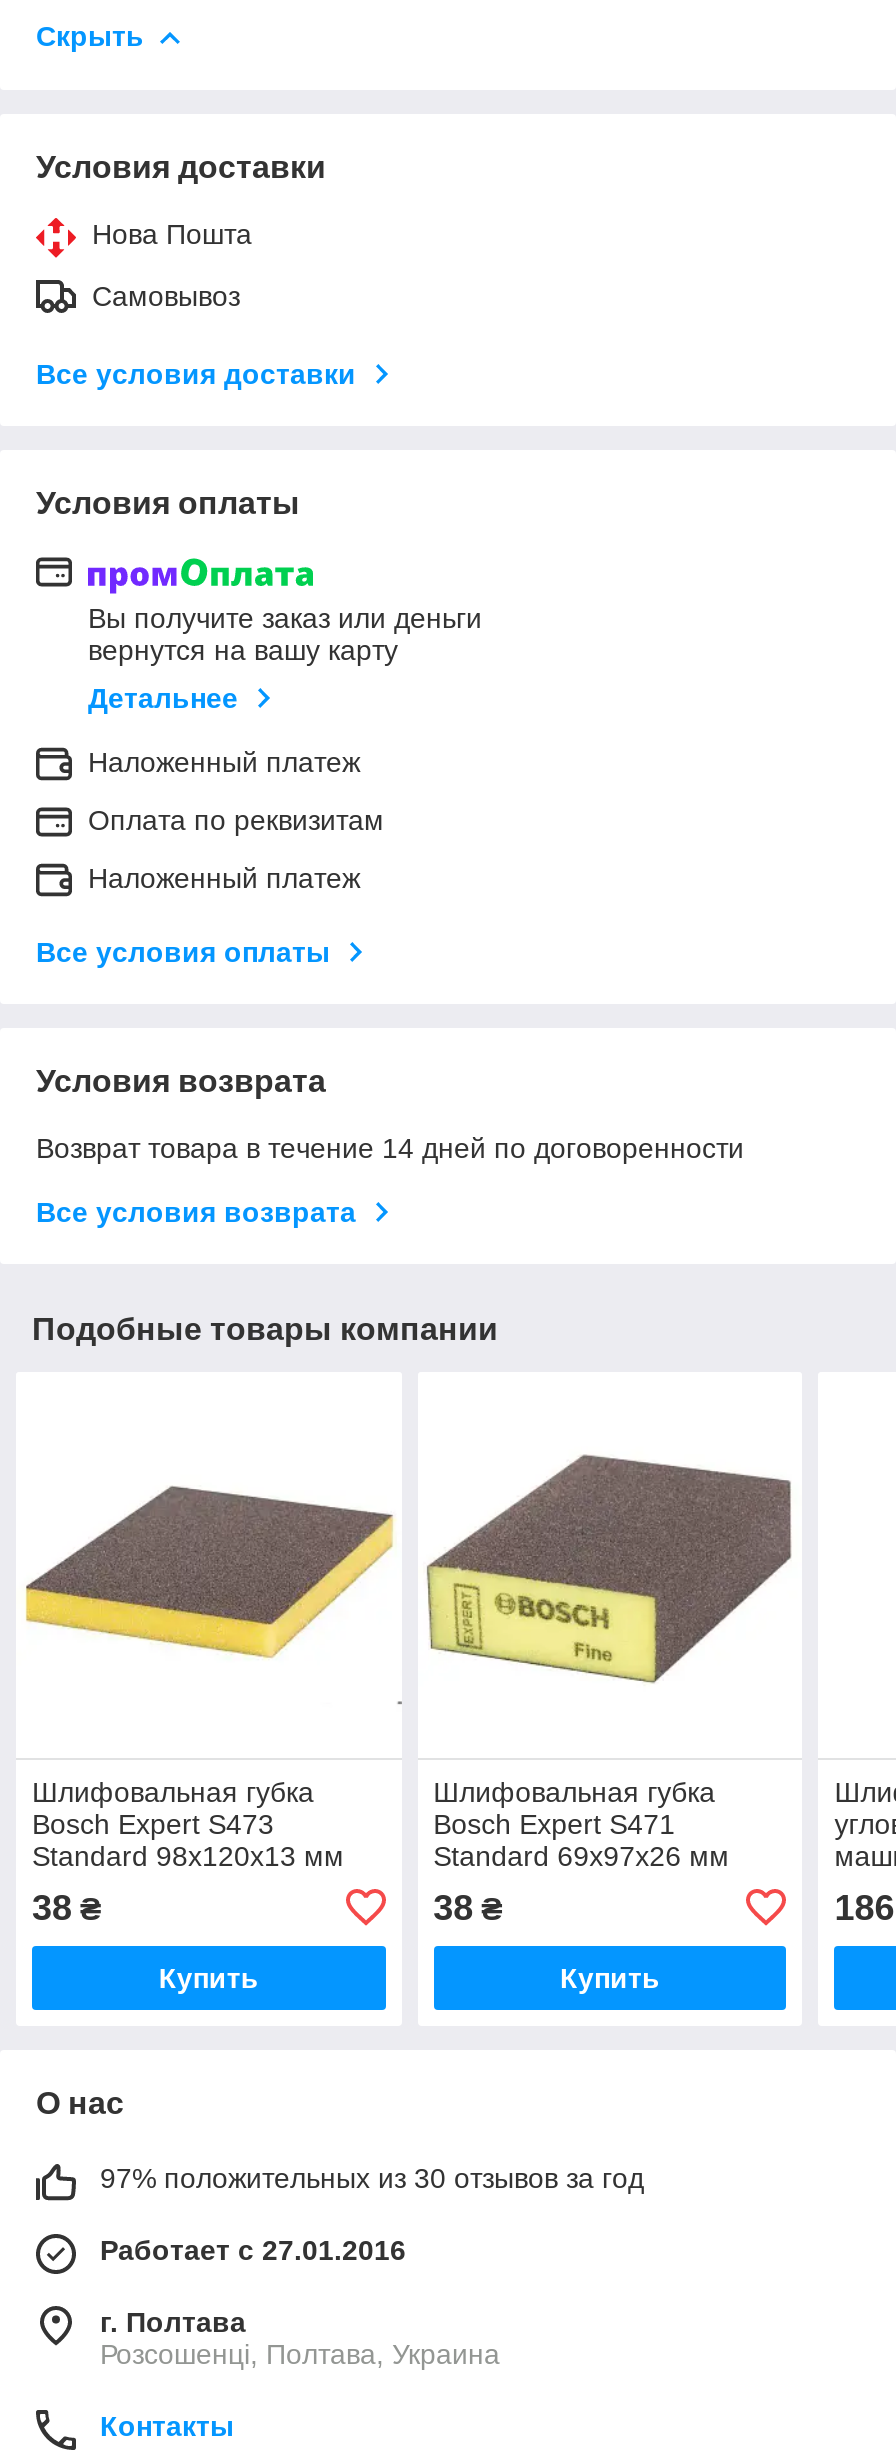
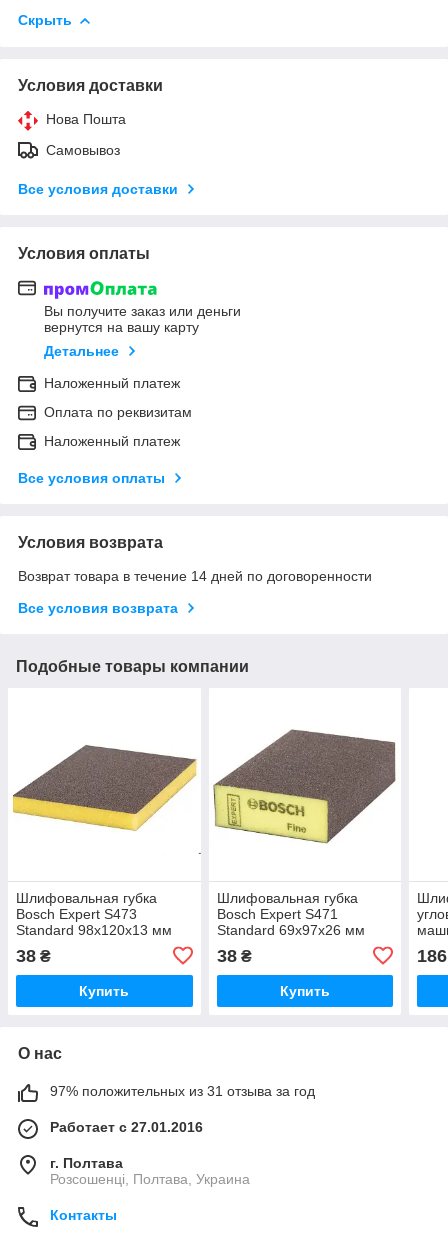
- 97% положительных из 30 отзывов за год
+ 97% положительных из 31 отзыва за год
